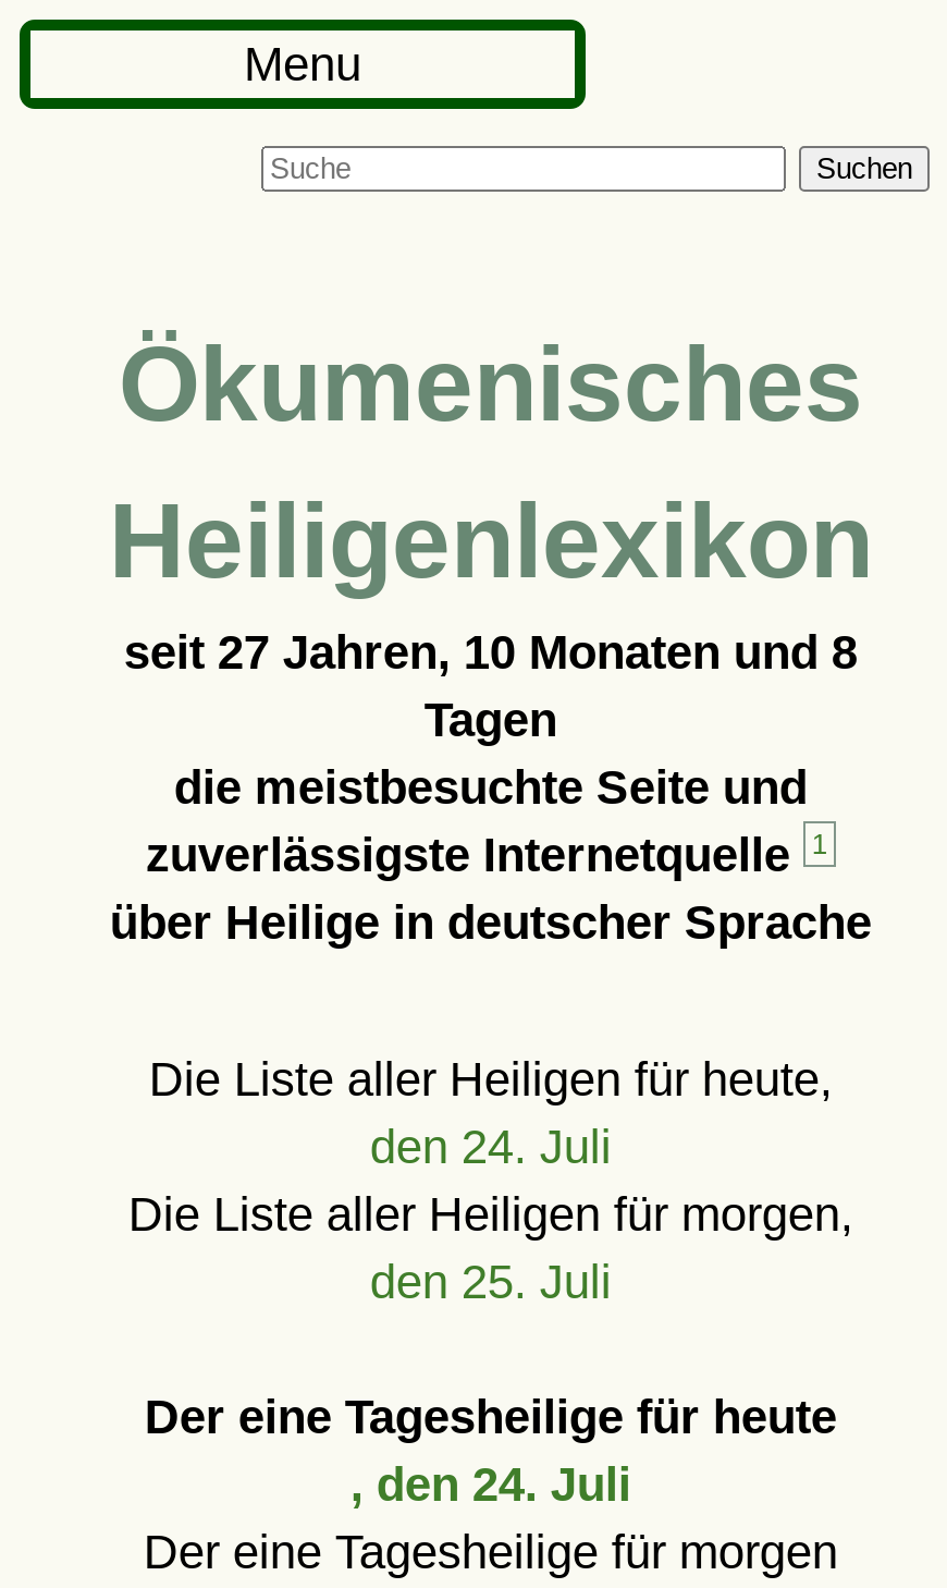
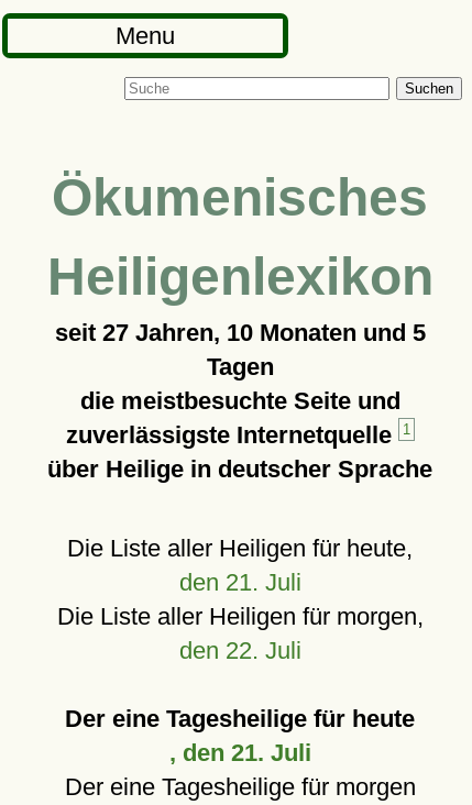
- seit 27 Jahren, 10 Monaten und 8
+ seit 27 Jahren, 10 Monaten und 5

- den 24. Juli
+ den 21. Juli

- den 25. Juli
+ den 22. Juli

- , den 24. Juli
+ , den 21. Juli
